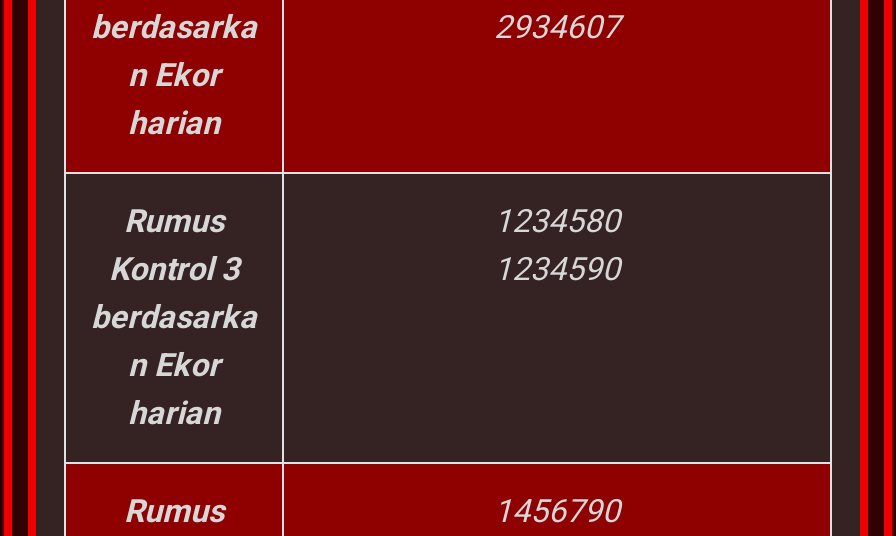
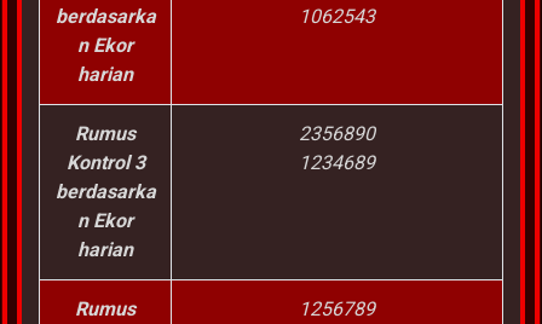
- 2934607
+ 1062543

- 1234580
+ 2356890

- 1234590
+ 1234689

- 1456790
+ 1256789
